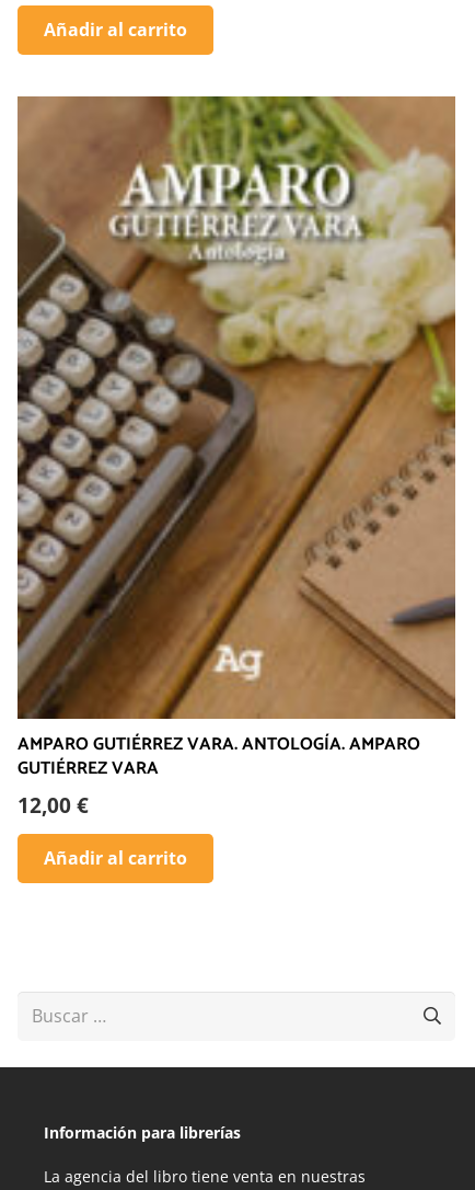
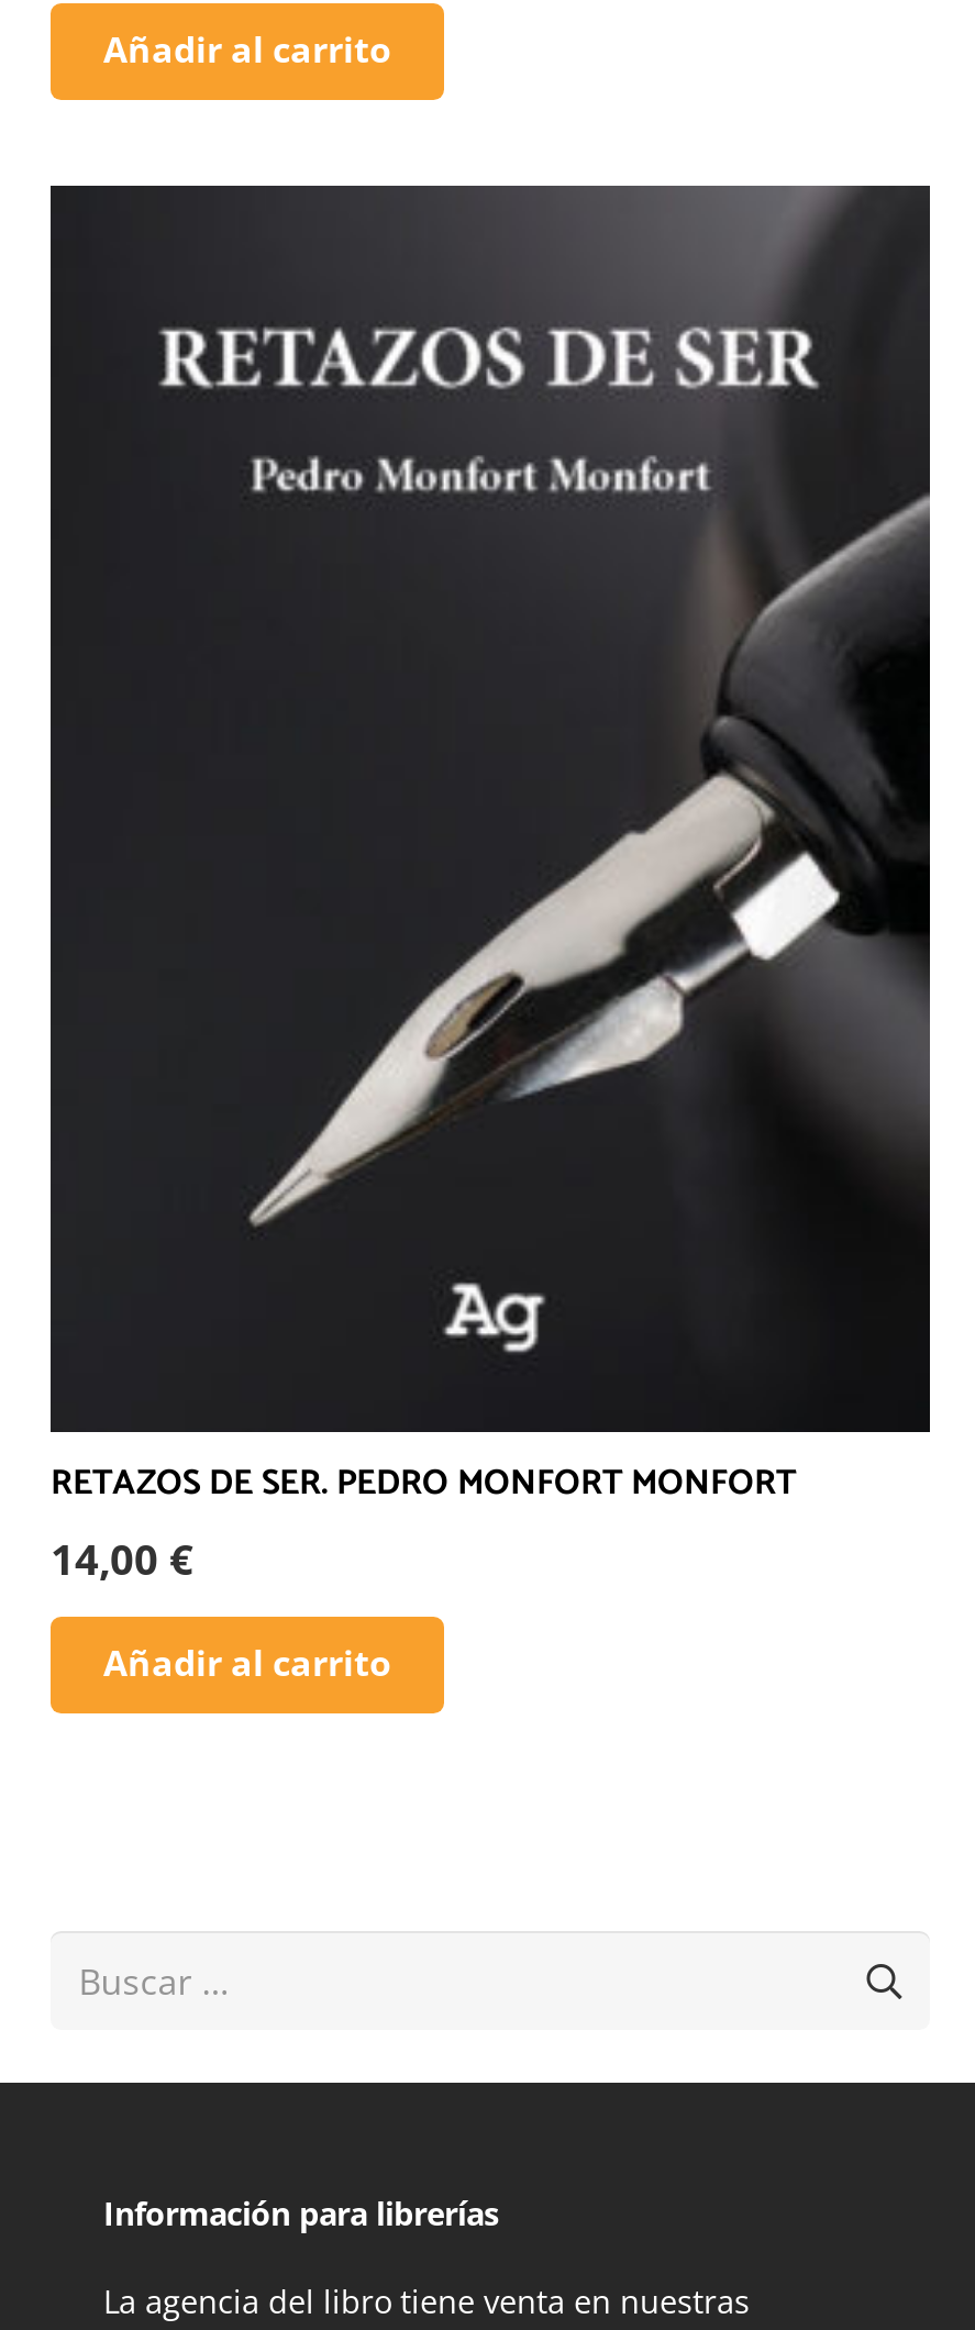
- [image]
- AMPARO GUTIÉRREZ VARA. ANTOLOGÍA. AMPARO
- GUTIÉRREZ VARA
- 12,00 €
+ [image]
+ RETAZOS DE SER. PEDRO MONFORT MONFORT
+ 14,00 €
